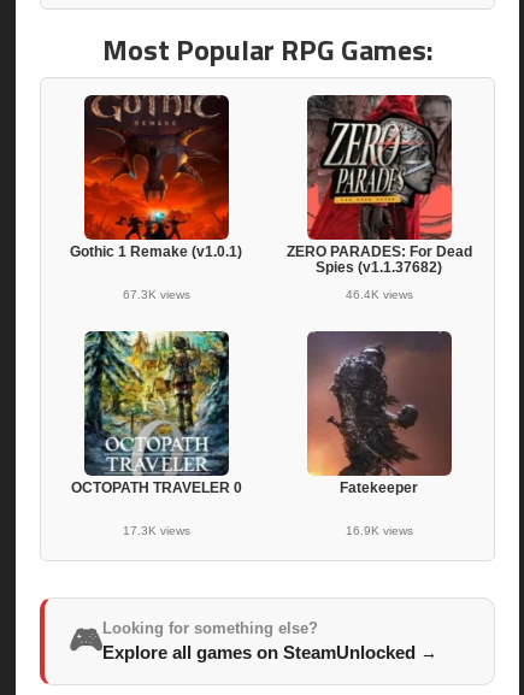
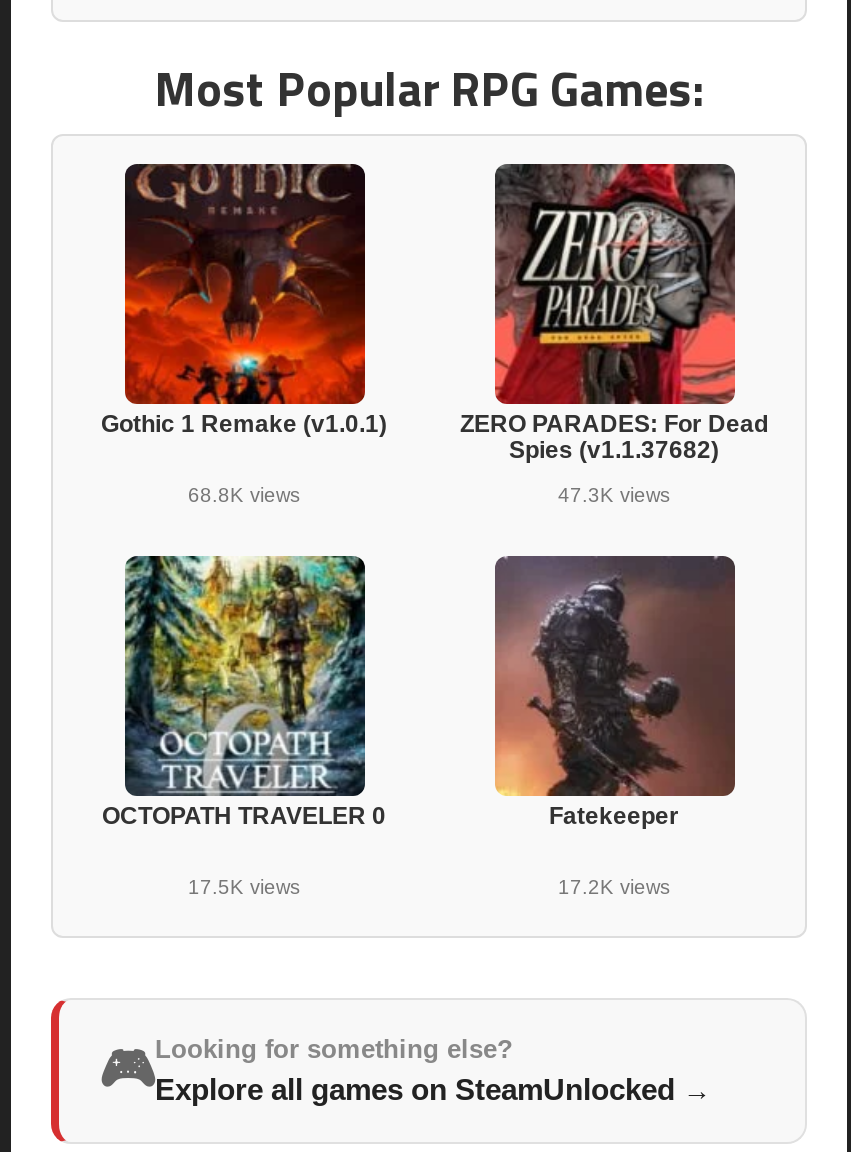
- 67.3K views
+ 68.8K views

- 46.4K views
+ 47.3K views

- 17.3K views
+ 17.5K views

- 16.9K views
+ 17.2K views
